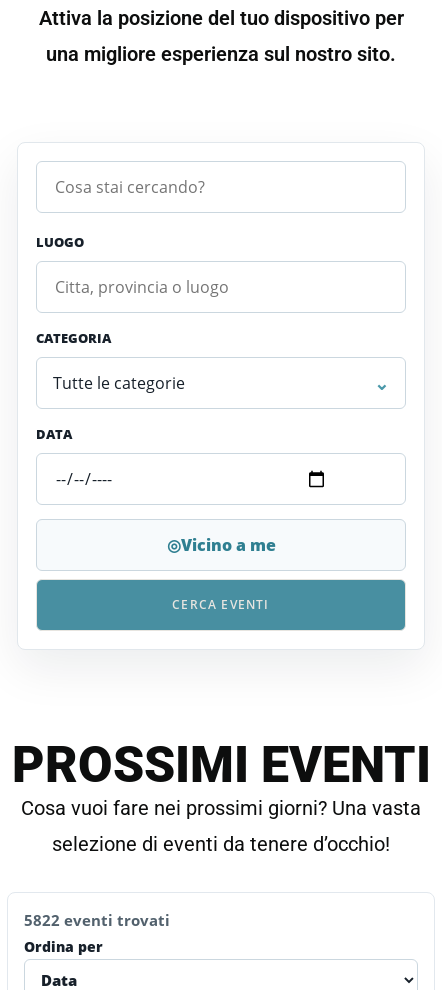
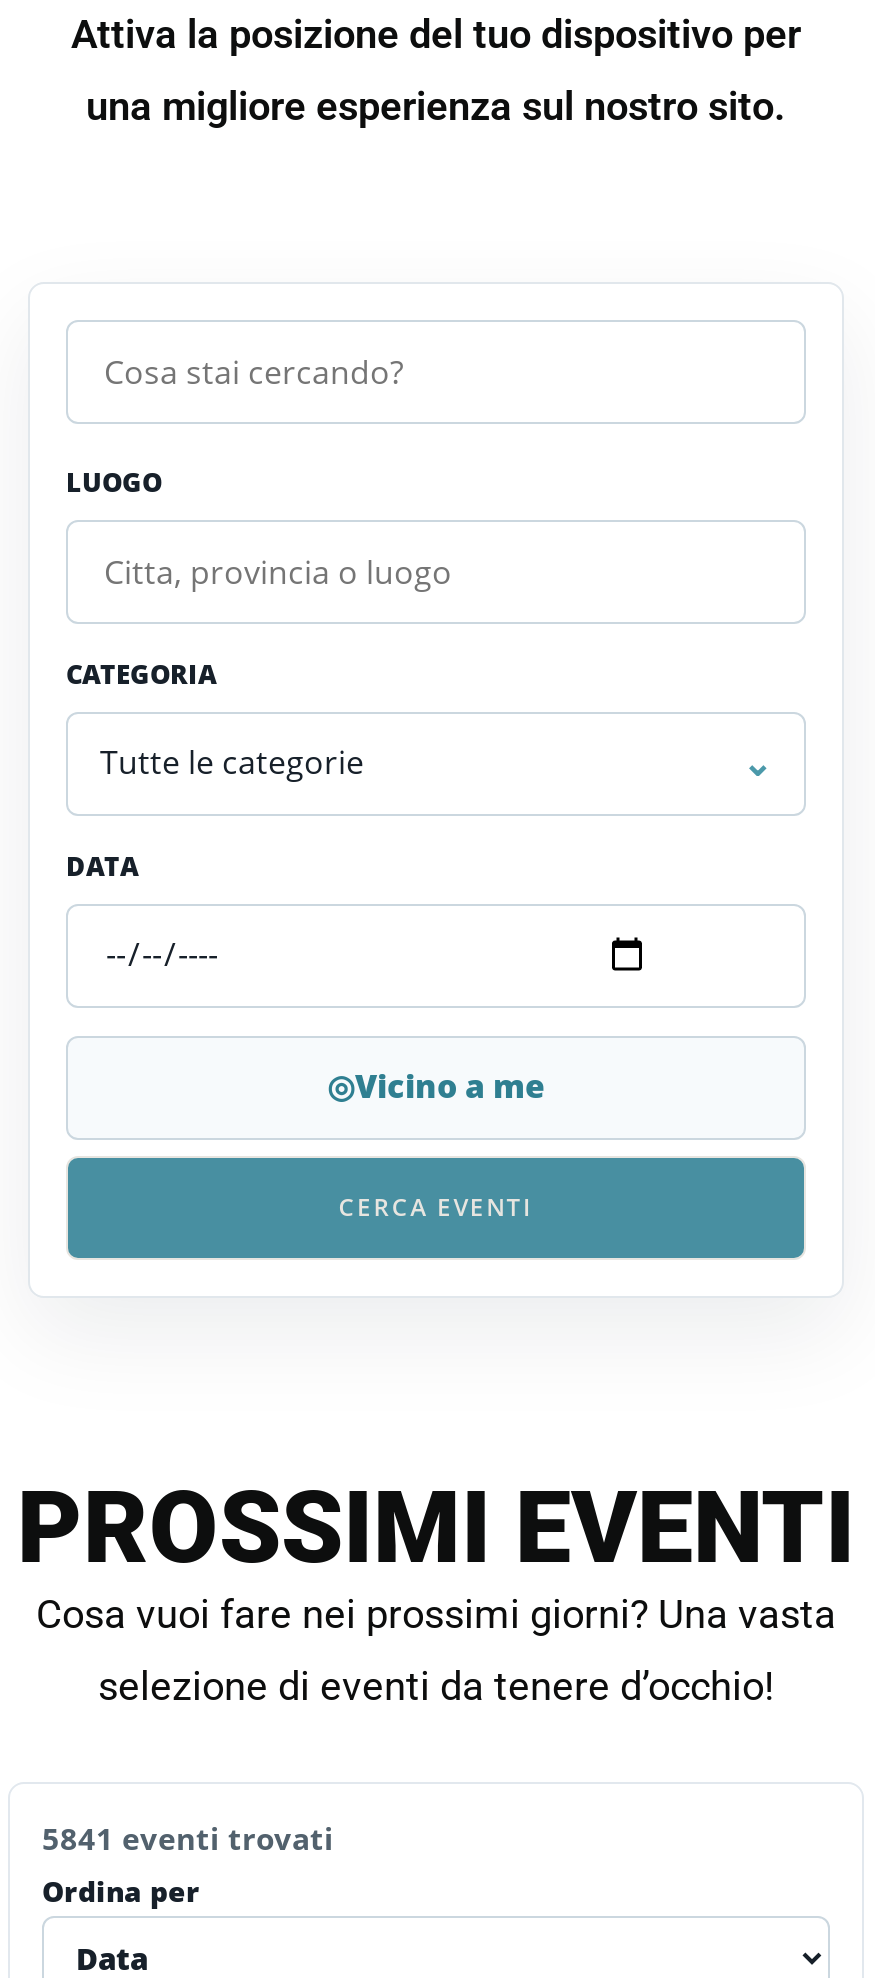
- 5822 eventi trovati
+ 5841 eventi trovati
